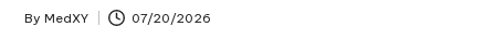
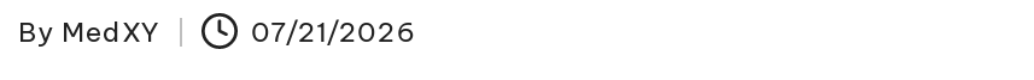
- 07/20/2026
+ 07/21/2026
